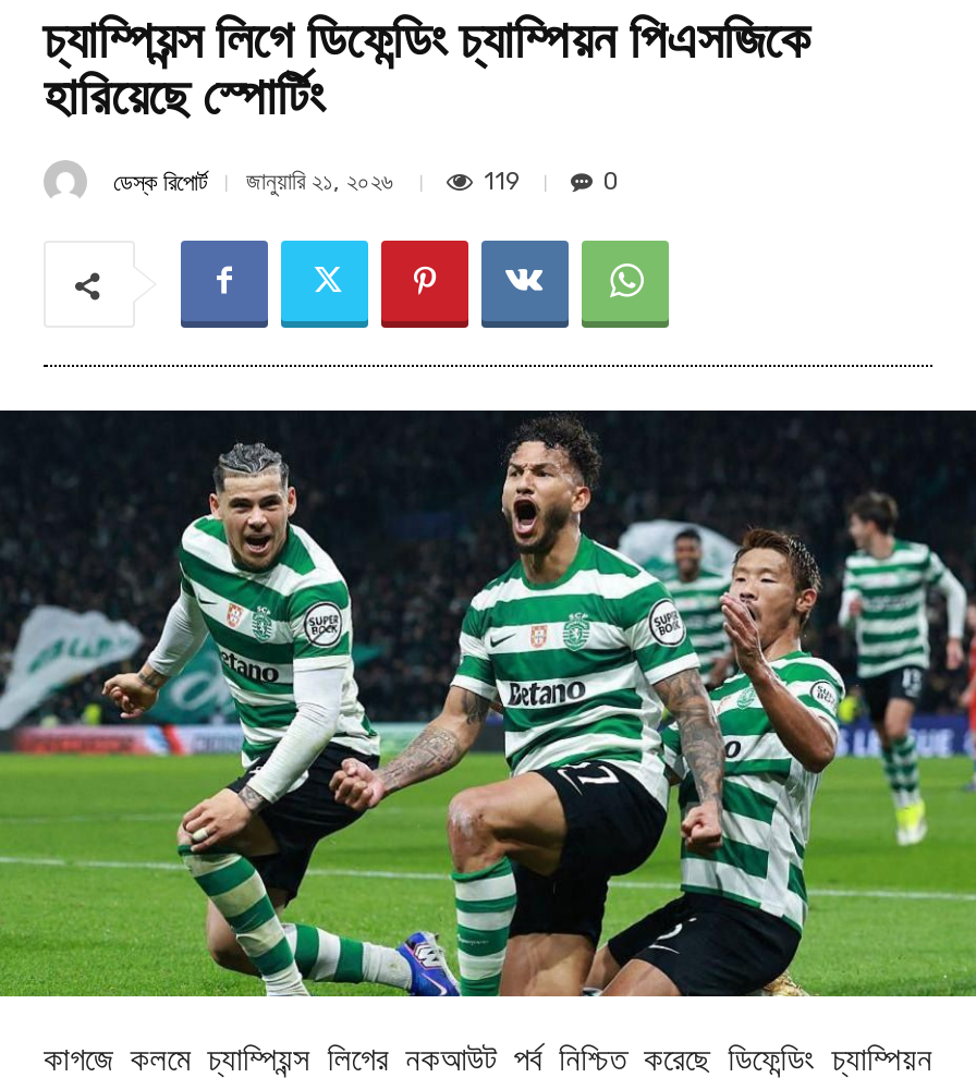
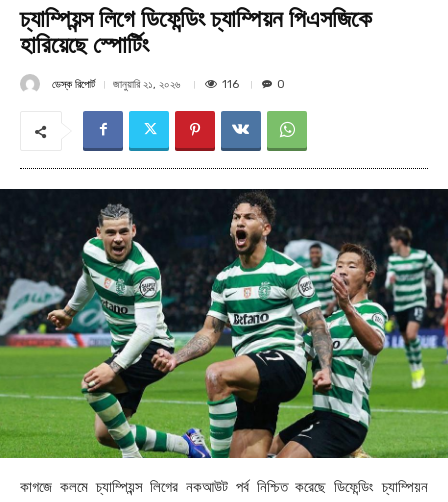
- 119
+ 116
